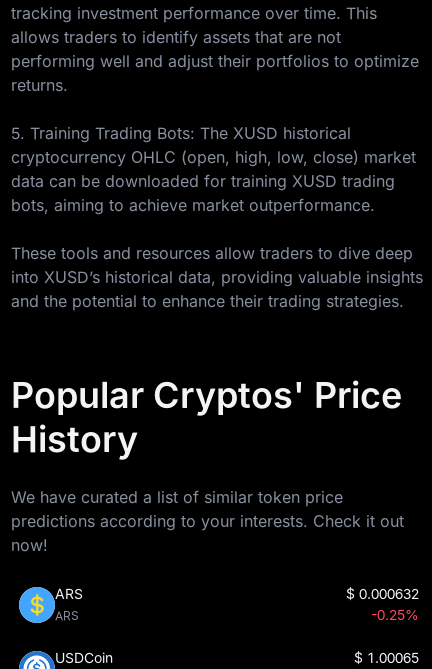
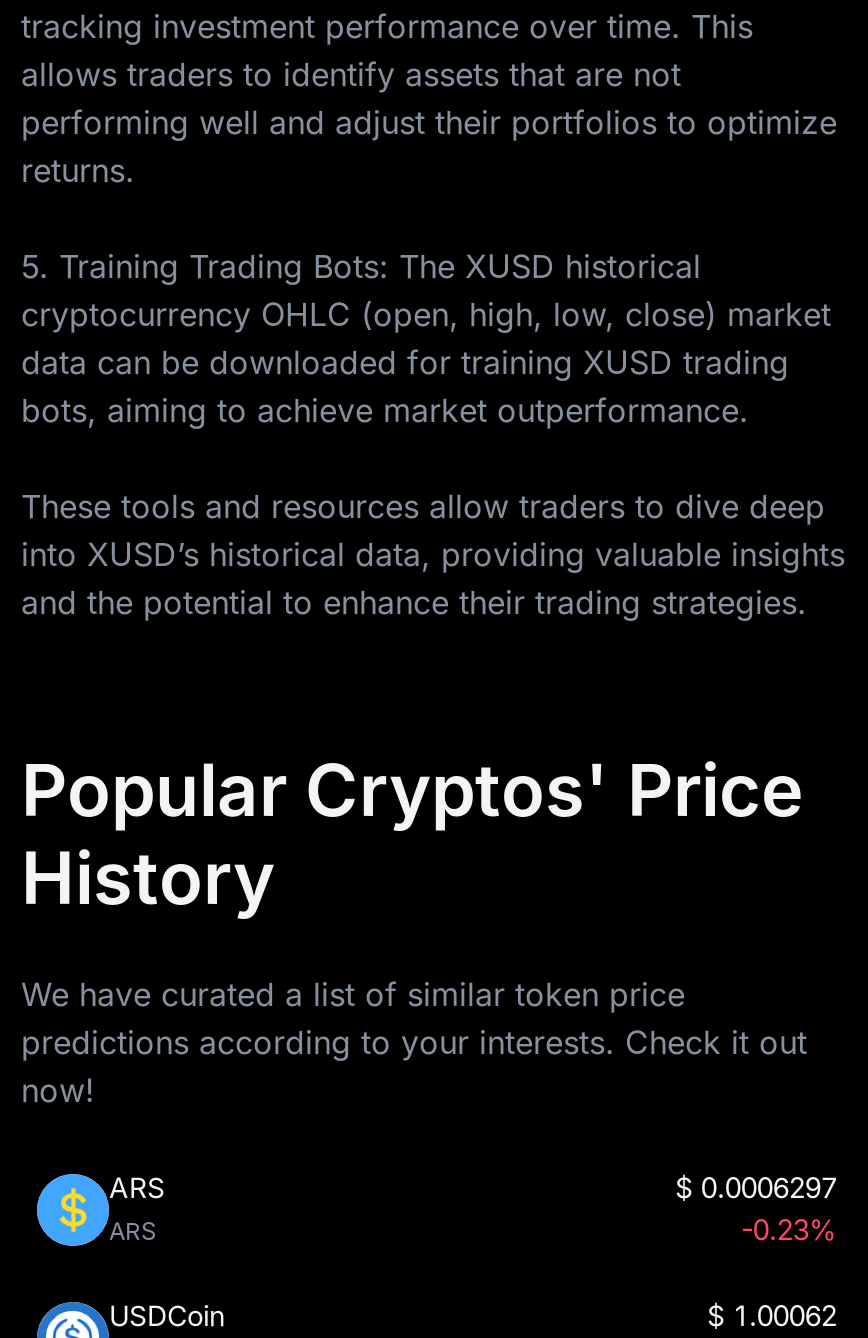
- $0.000632
+ $0.0006297

- -0.25%
+ -0.23%

- $1.00065
+ $1.00062
